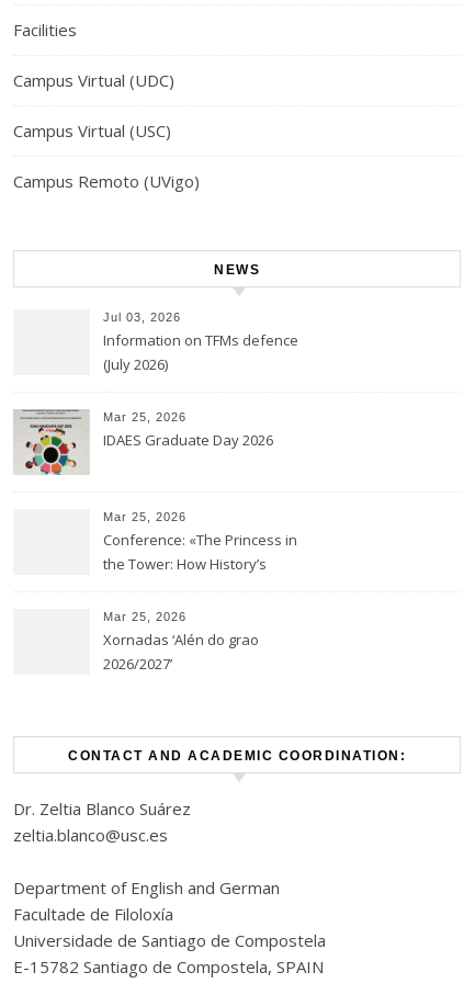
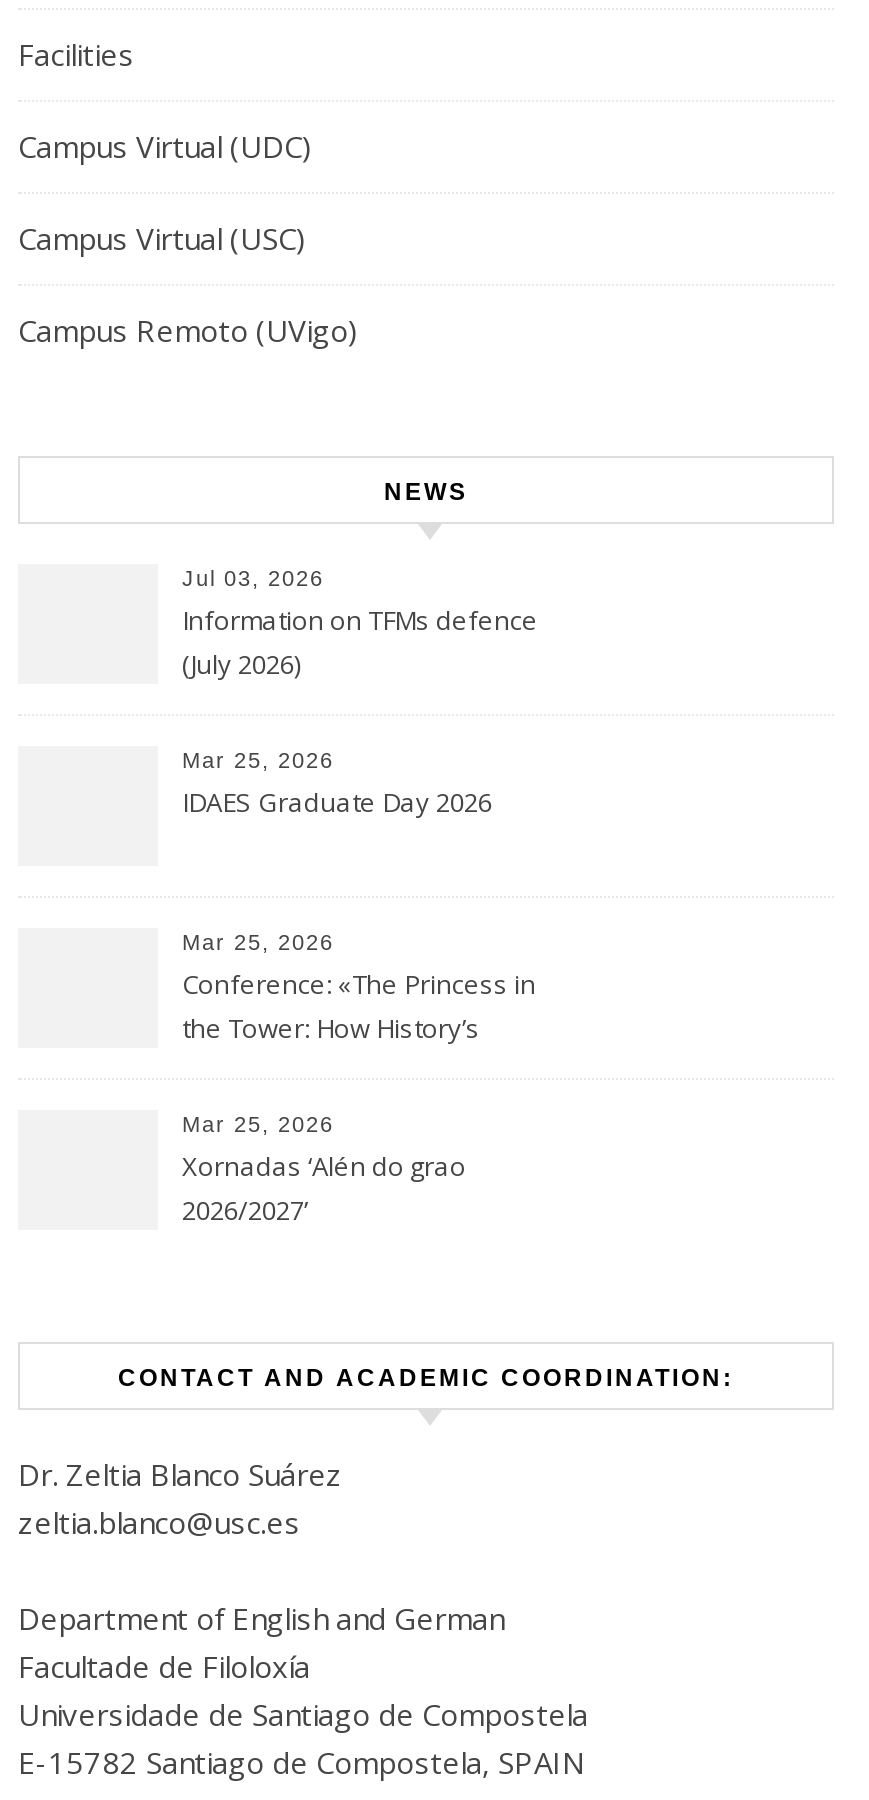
- [image]
